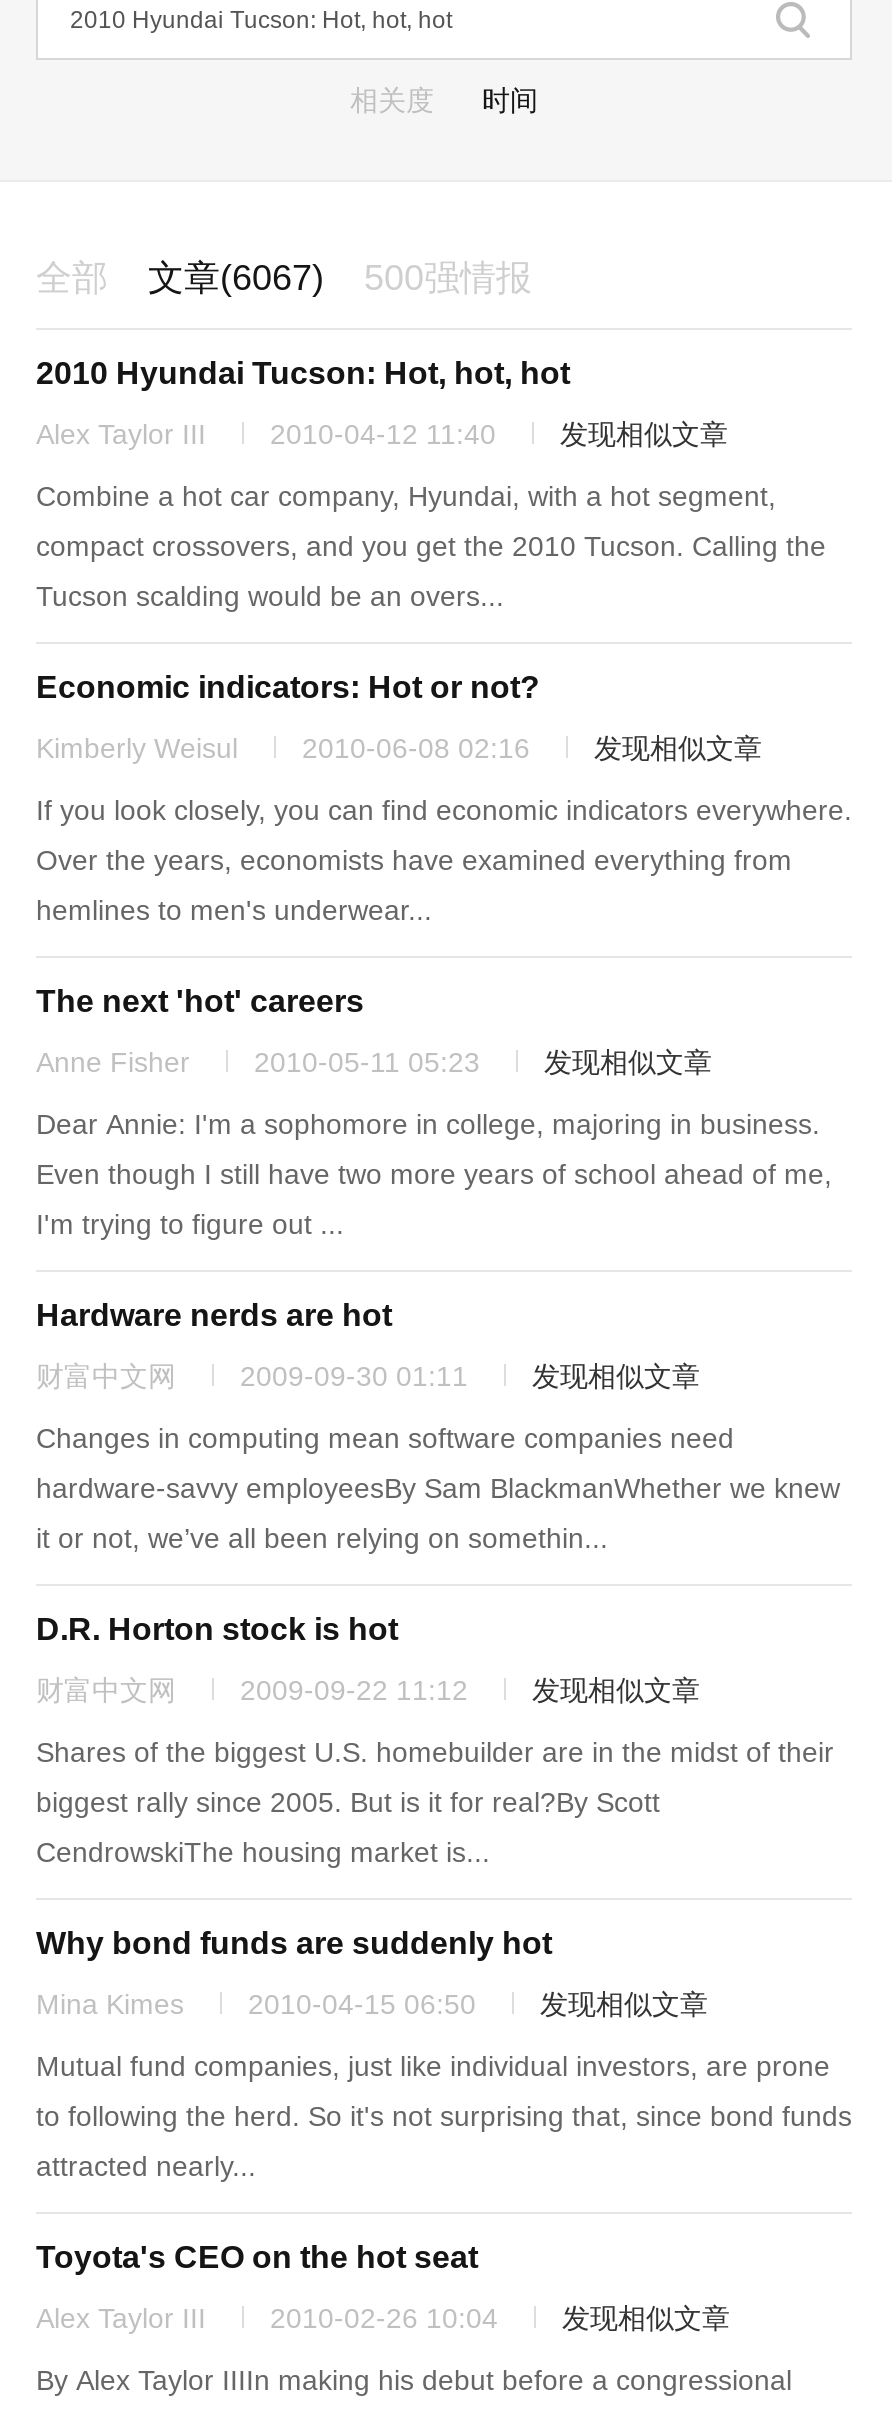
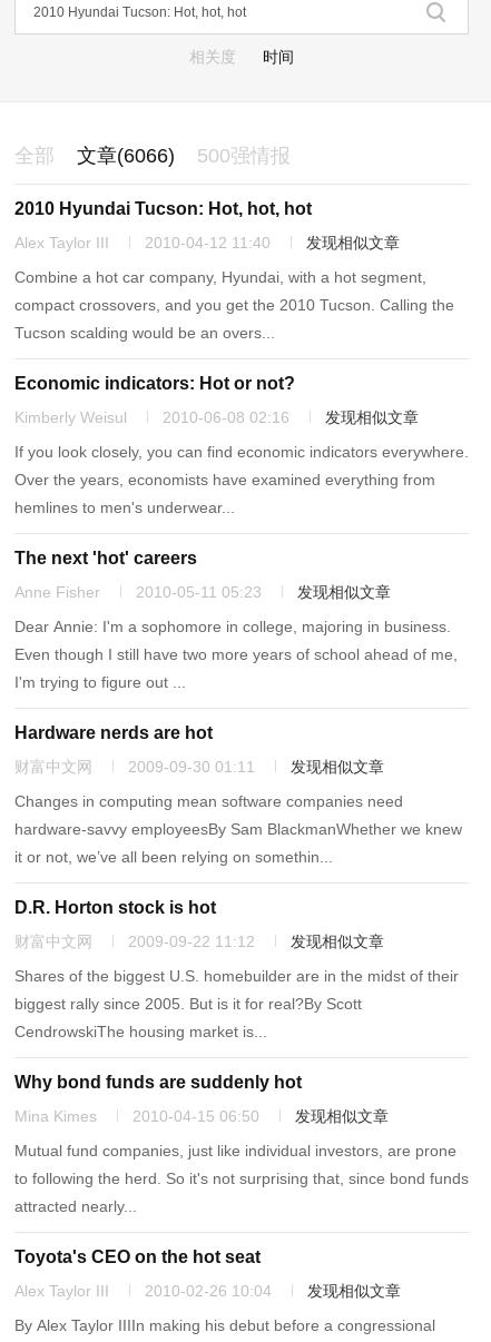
- 全部 文章(6067) 500强情报
+ 全部 文章(6066) 500强情报
